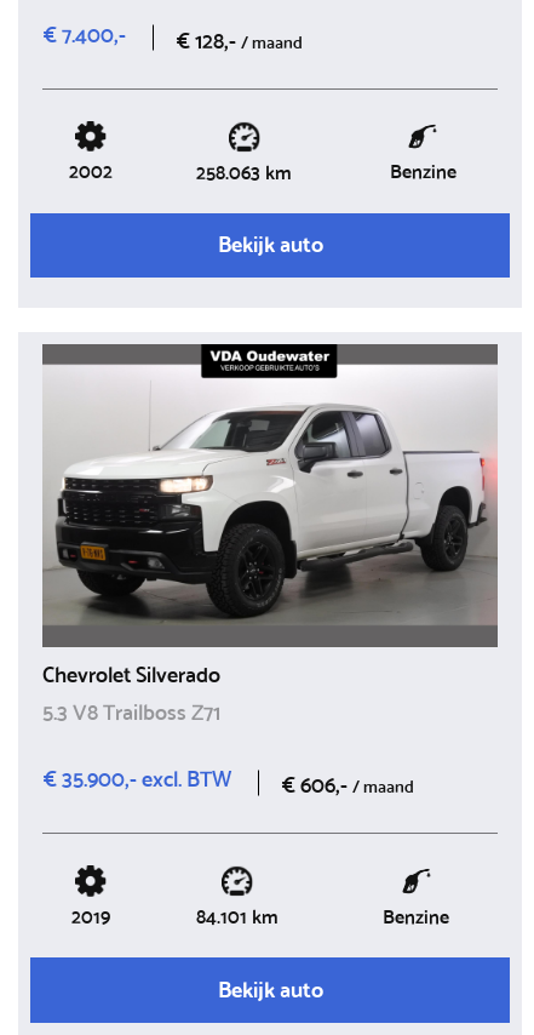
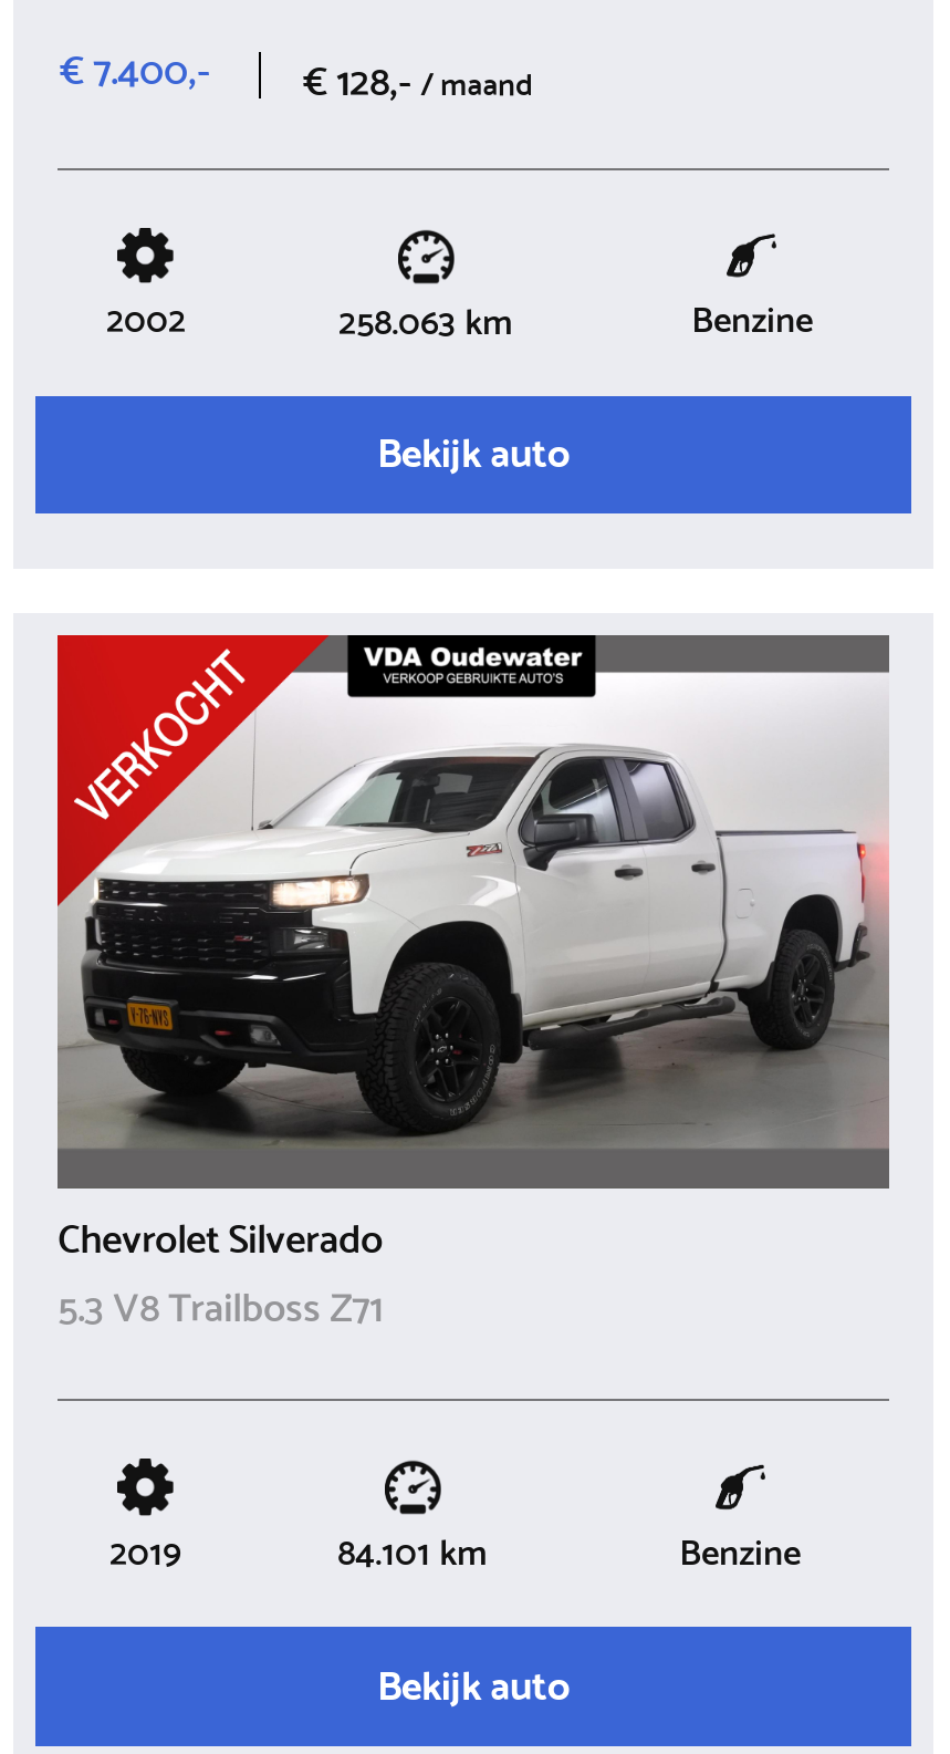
- [image]
+ [image]

- € 35.900,- excl. BTW
- € 606,-/ maand
